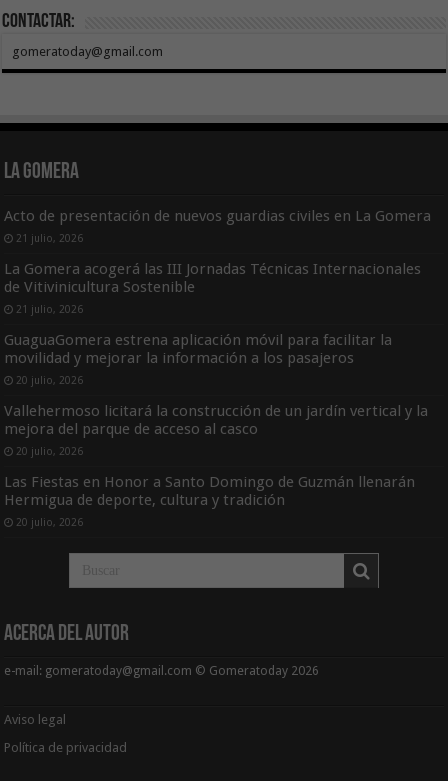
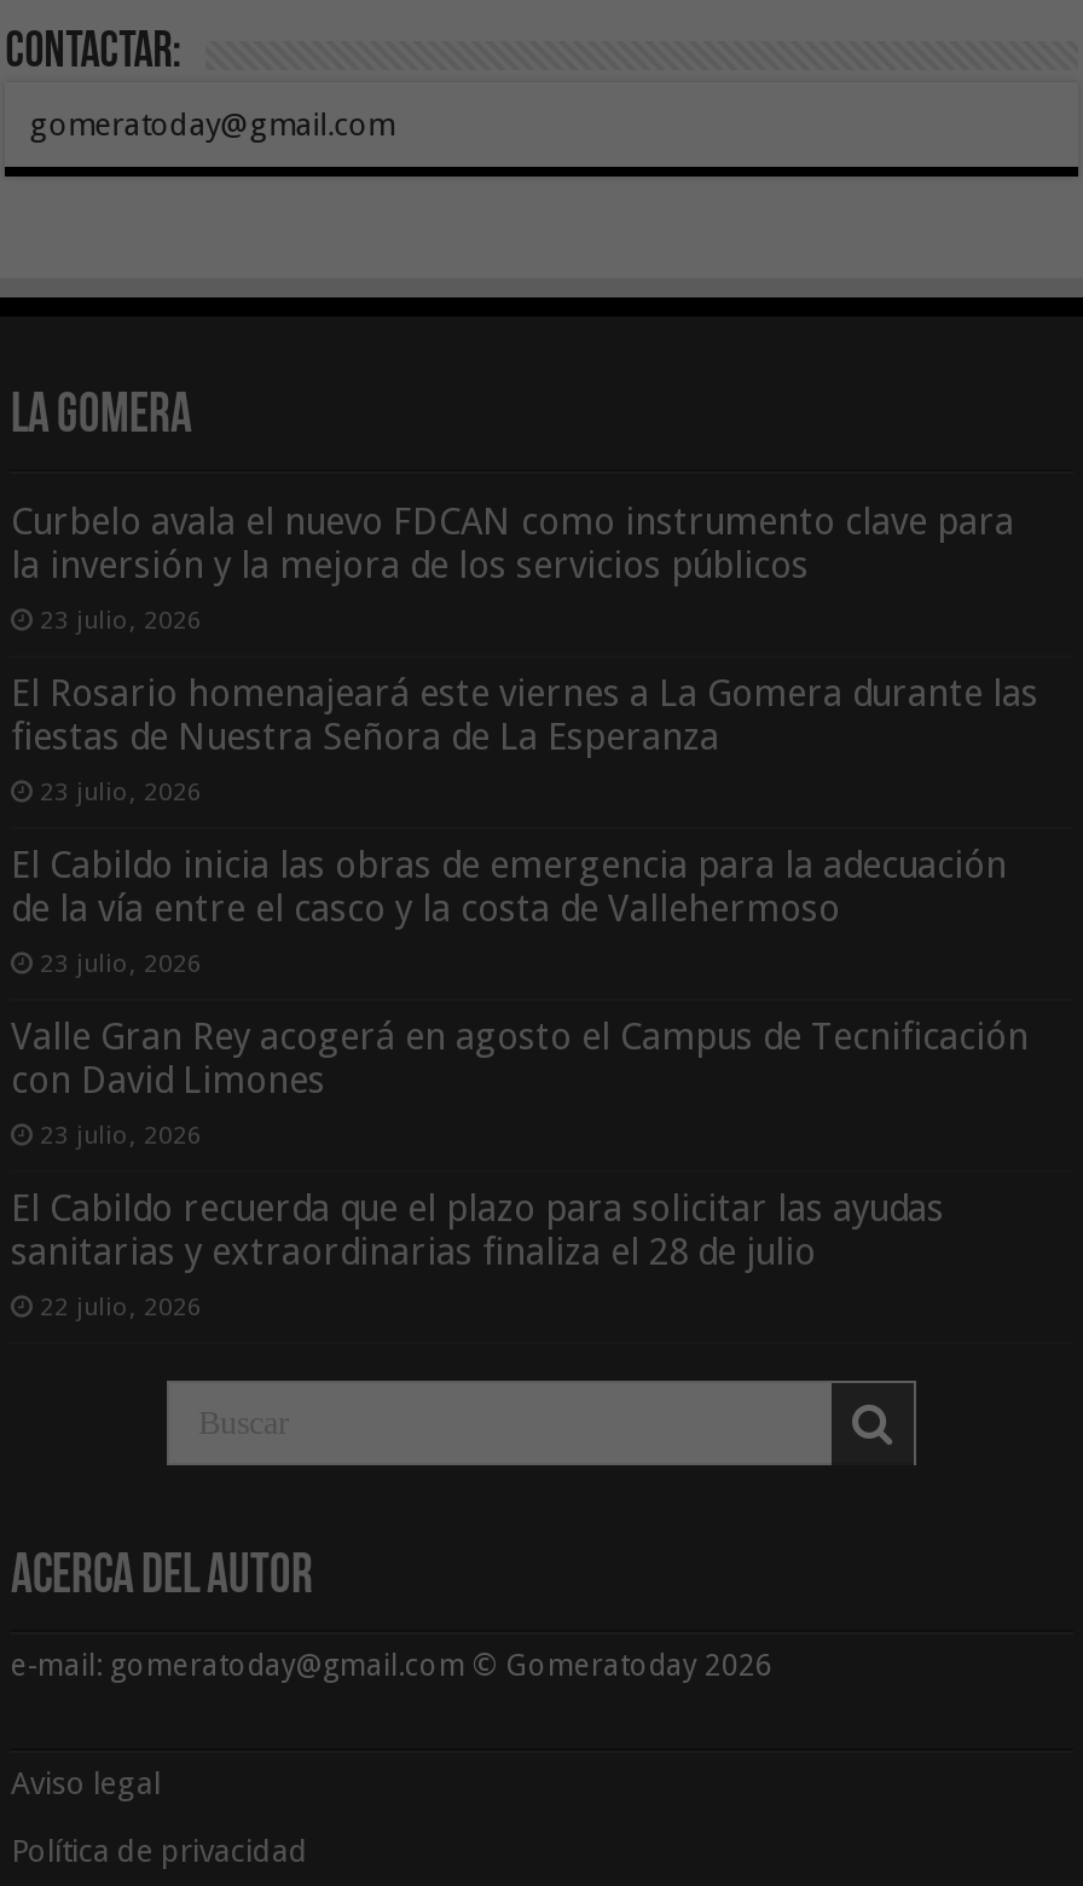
- Acto de presentación de nuevos guardias civiles en La Gomera
- 21 julio, 2026
+ Curbelo avala el nuevo FDCAN como instrumento clave para
+ la inversión y la mejora de los servicios públicos
+ 23 julio, 2026

- La Gomera acogerá las III Jornadas Técnicas Internacionales
- de Vitivinicultura Sostenible
- 21 julio, 2026
+ El Rosario homenajeará este viernes a La Gomera durante las
+ fiestas de Nuestra Señora de La Esperanza
+ 23 julio, 2026

- GuaguaGomera estrena aplicación móvil para facilitar la
- movilidad y mejorar la información a los pasajeros
- 20 julio, 2026
+ El Cabildo inicia las obras de emergencia para la adecuación
+ de la vía entre el casco y la costa de Vallehermoso
+ 23 julio, 2026

- Vallehermoso licitará la construcción de un jardín vertical y la
- mejora del parque de acceso al casco
- 20 julio, 2026
+ Valle Gran Rey acogerá en agosto el Campus de Tecnificación
+ con David Limones
+ 23 julio, 2026

- Las Fiestas en Honor a Santo Domingo de Guzmán llenarán
- Hermigua de deporte, cultura y tradición
- 20 julio, 2026
+ El Cabildo recuerda que el plazo para solicitar las ayudas
+ sanitarias y extraordinarias finaliza el 28 de julio
+ 22 julio, 2026
